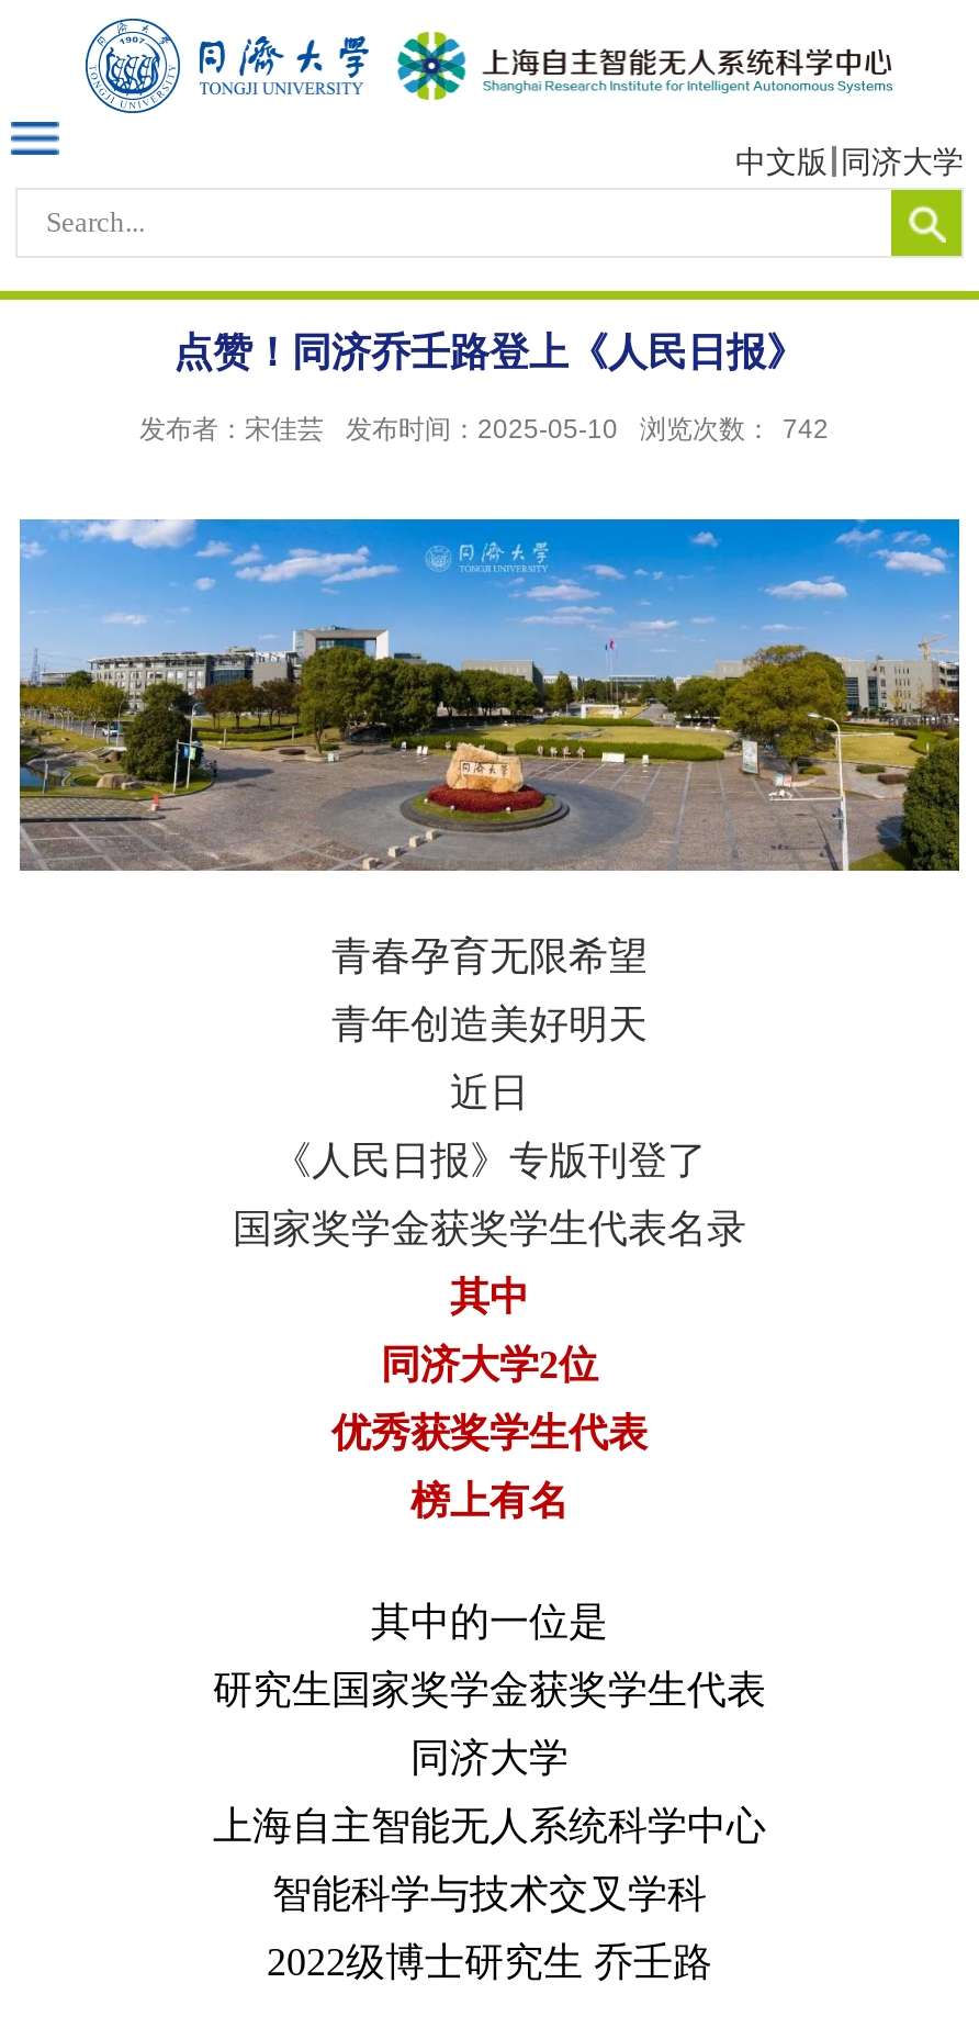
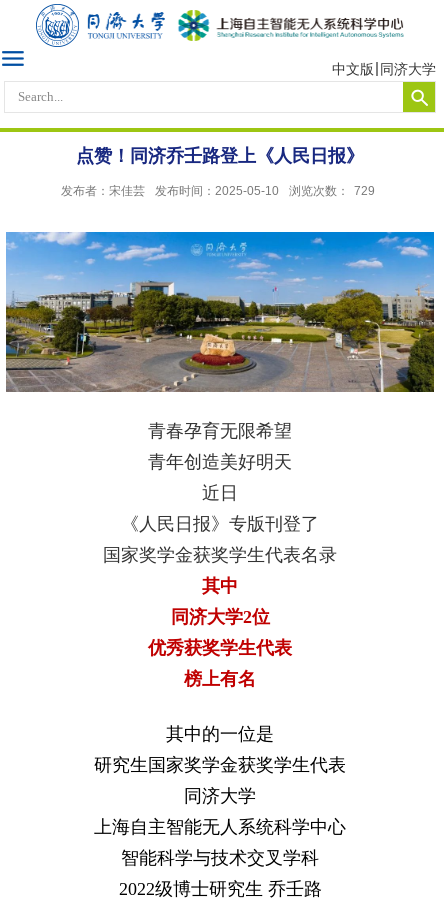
- 发布者：宋佳芸 发布时间：2025-05-10 浏览次数： 742
+ 发布者：宋佳芸 发布时间：2025-05-10 浏览次数： 729
